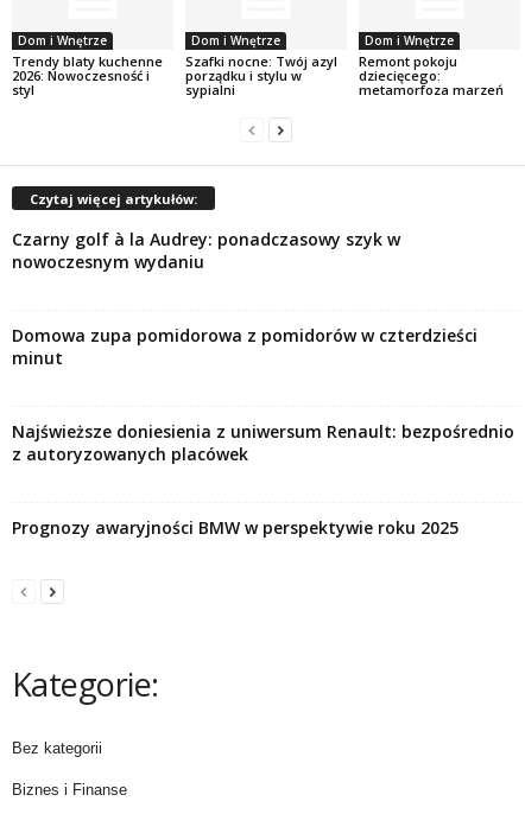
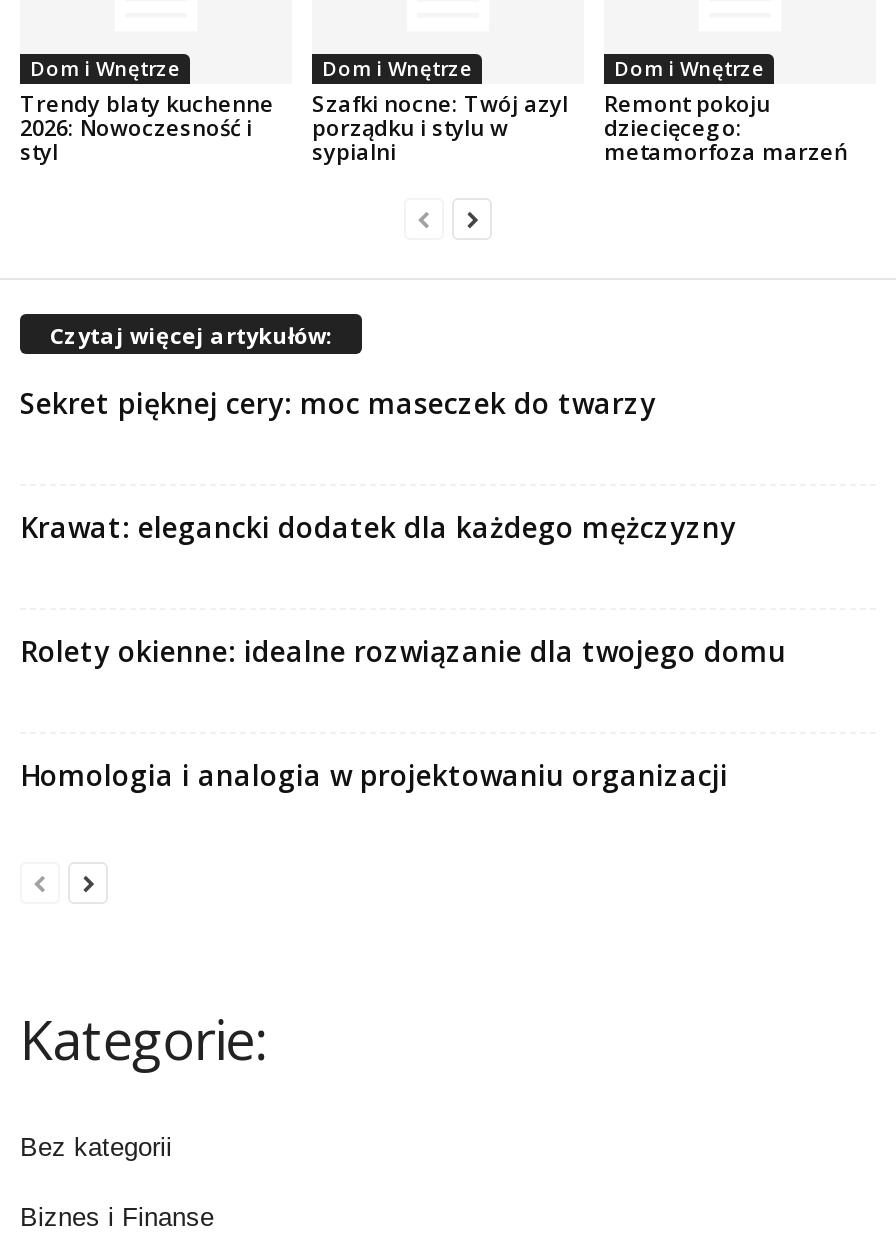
- Czarny golf à la Audrey: ponadczasowy szyk w
- nowoczesnym wydaniu
+ Sekret pięknej cery: moc maseczek do twarzy

- Domowa zupa pomidorowa z pomidorów w czterdzieści
- minut
+ Krawat: elegancki dodatek dla każdego mężczyzny

- Najświeższe doniesienia z uniwersum Renault: bezpośrednio
- z autoryzowanych placówek
+ Rolety okienne: idealne rozwiązanie dla twojego domu

- Prognozy awaryjności BMW w perspektywie roku 2025
+ Homologia i analogia w projektowaniu organizacji
